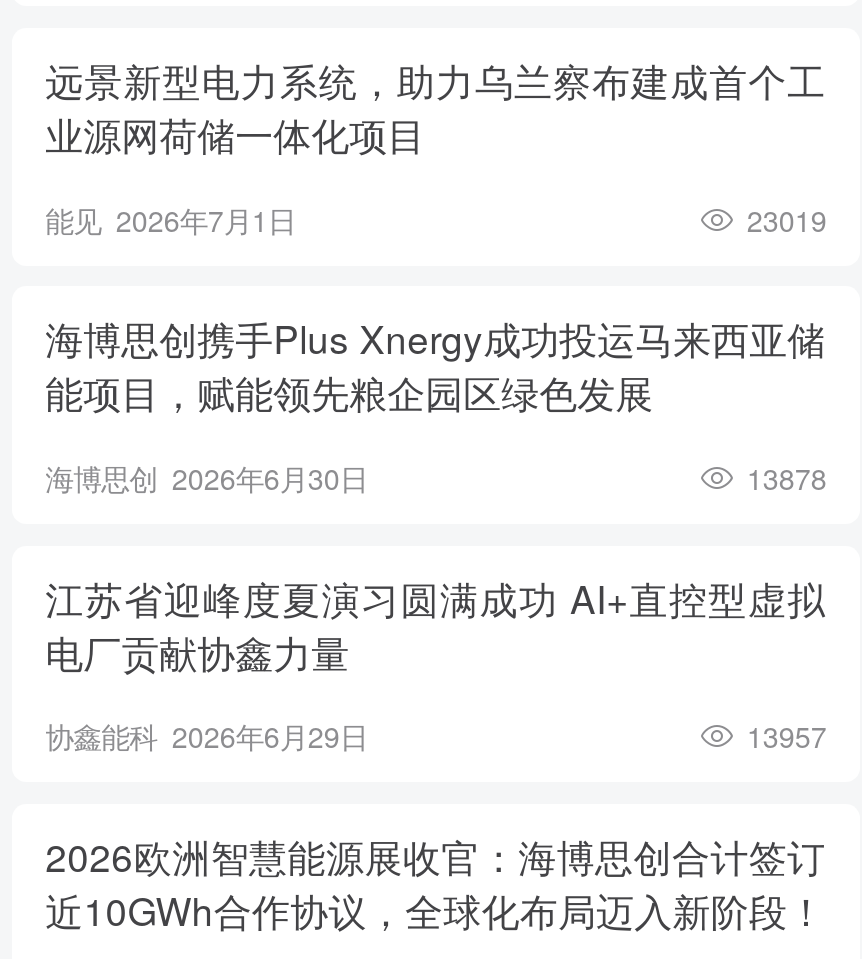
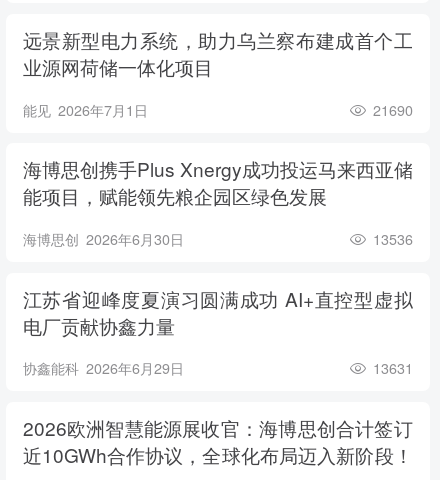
- 23019
+ 21690

- 13878
+ 13536

- 13957
+ 13631
